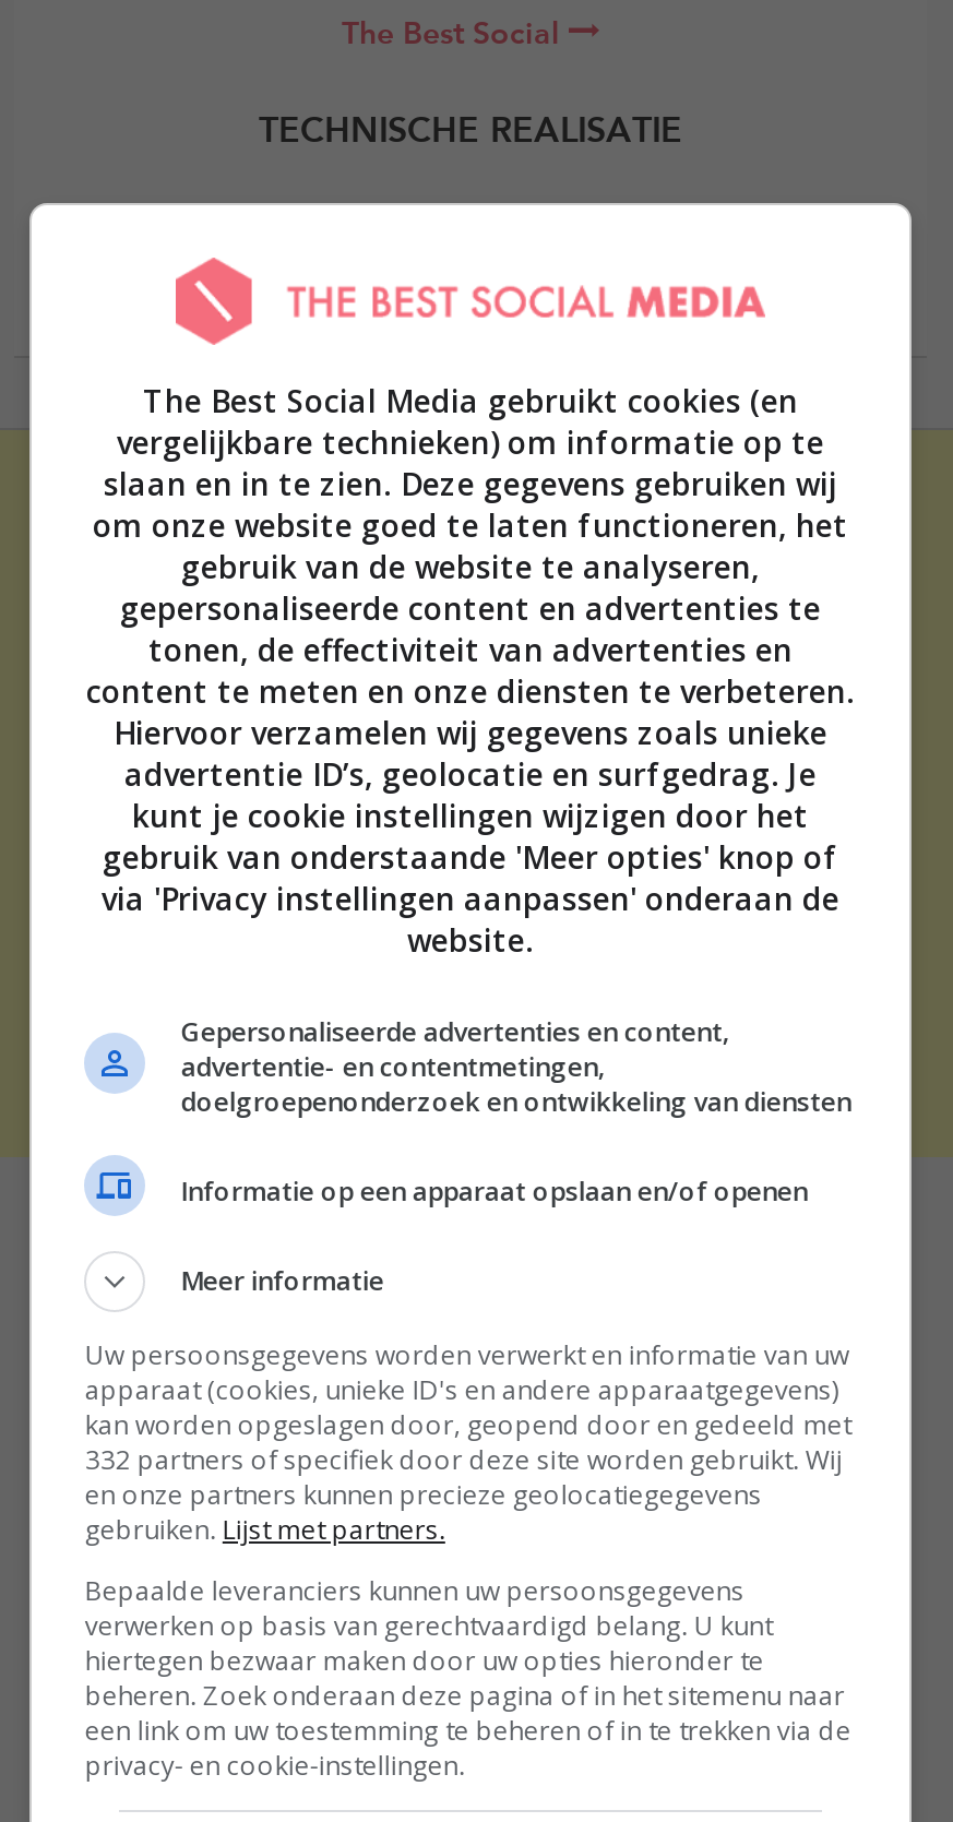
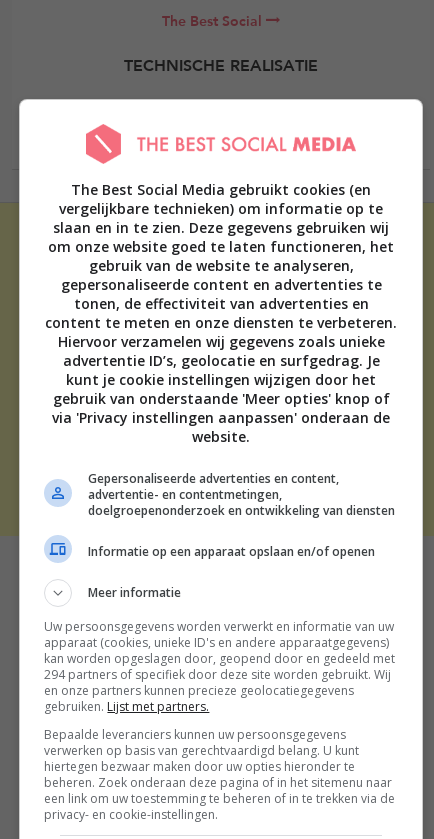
- 332 partners of specifiek door deze site worden gebruikt. Wij
+ 294 partners of specifiek door deze site worden gebruikt. Wij
